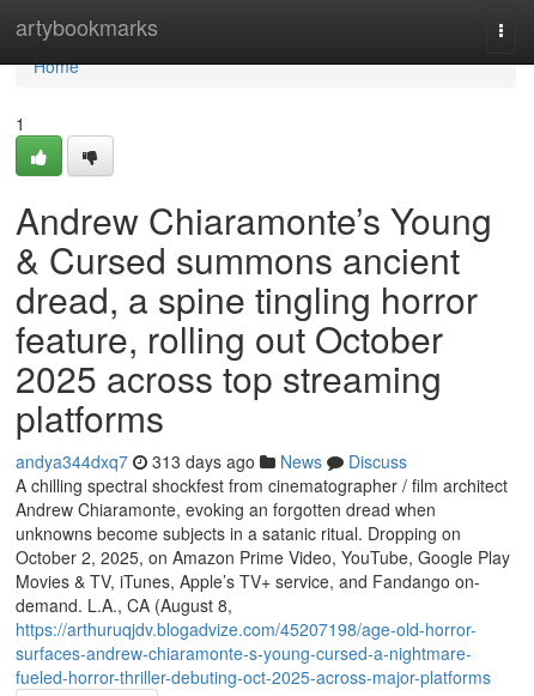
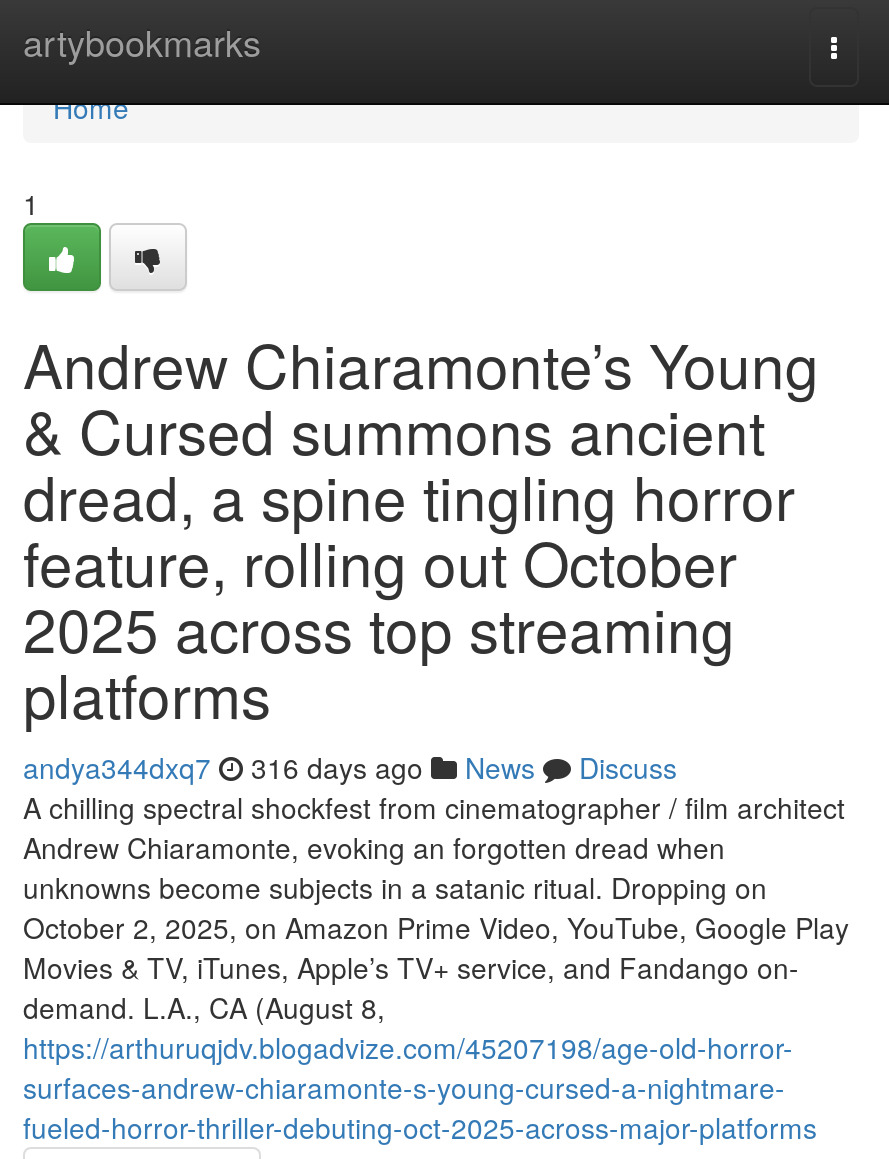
- andya344dxq7 313 days ago News Discuss
+ andya344dxq7 316 days ago News Discuss
